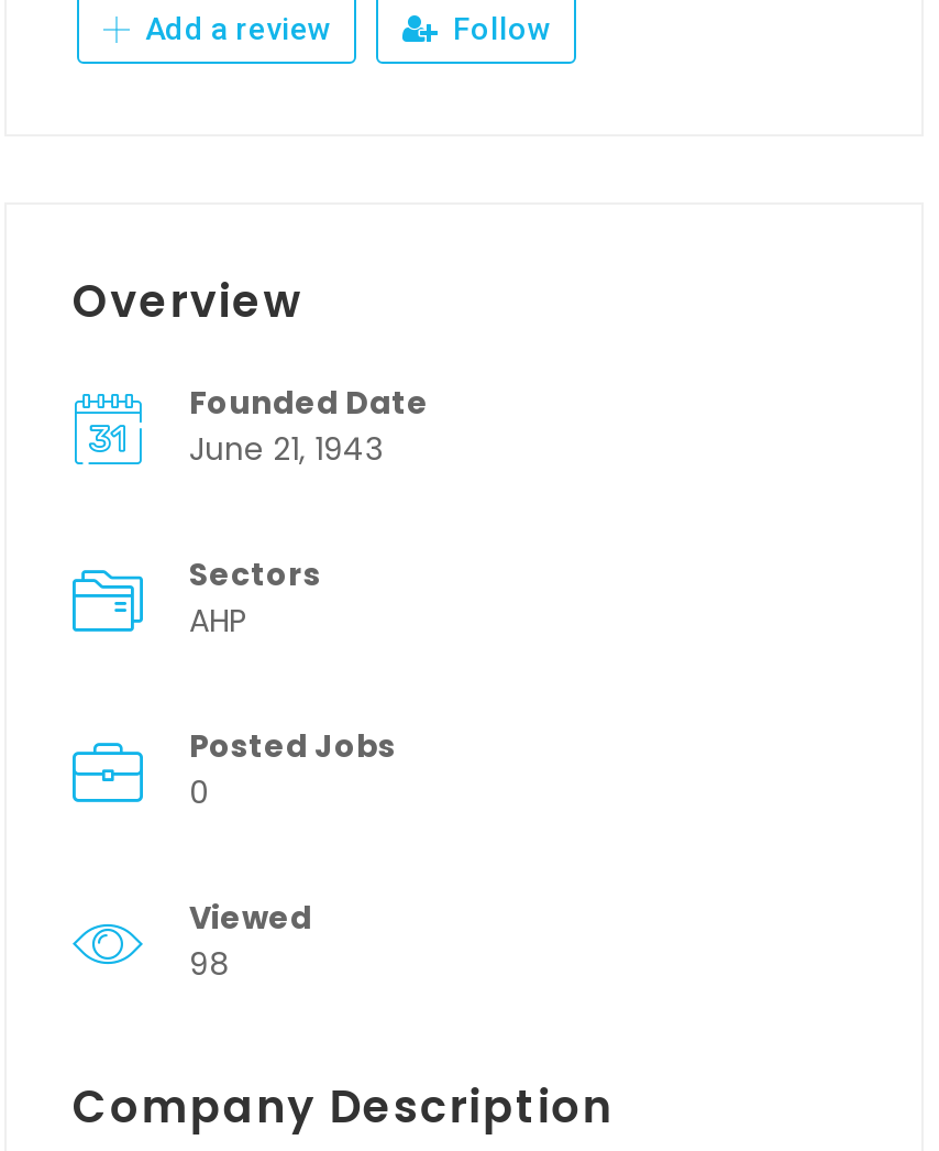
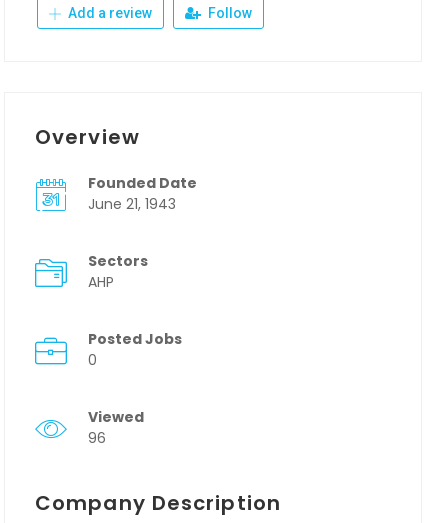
- 98
+ 96
